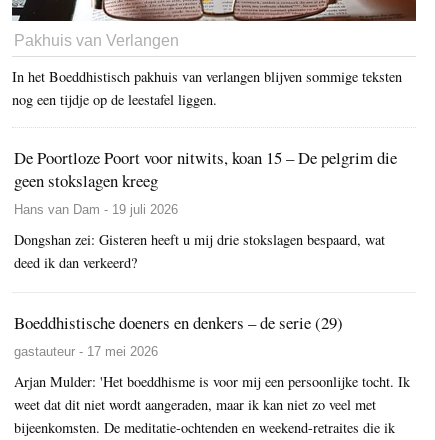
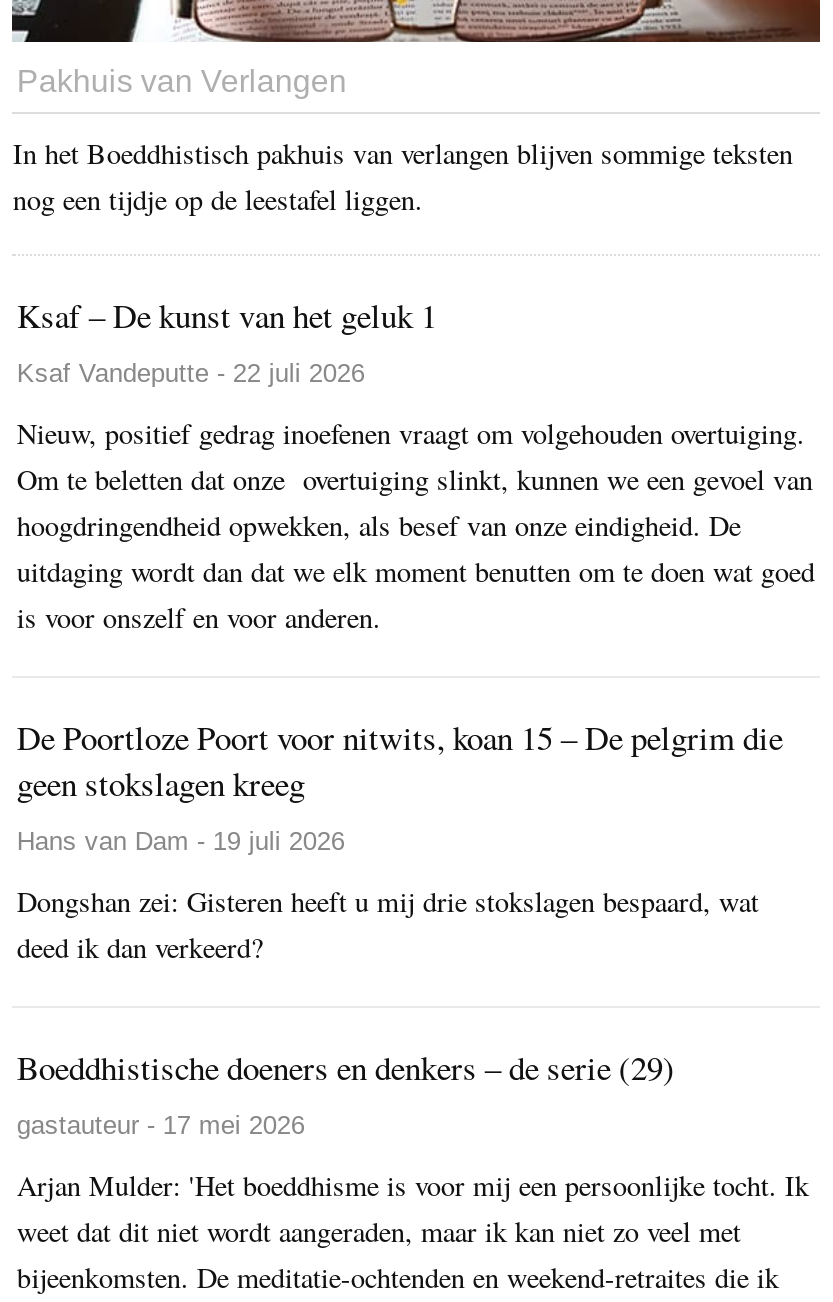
+ Ksaf – De kunst van het geluk 1
+ Ksaf Vandeputte - 22 juli 2026
+ Nieuw, positief gedrag inoefenen vraagt om volgehouden overtuiging.
+ Om te beletten dat onze overtuiging slinkt, kunnen we een gevoel van
+ hoogdringendheid opwekken, als besef van onze eindigheid. De
+ uitdaging wordt dan dat we elk moment benutten om te doen wat goed
+ is voor onszelf en voor anderen.
